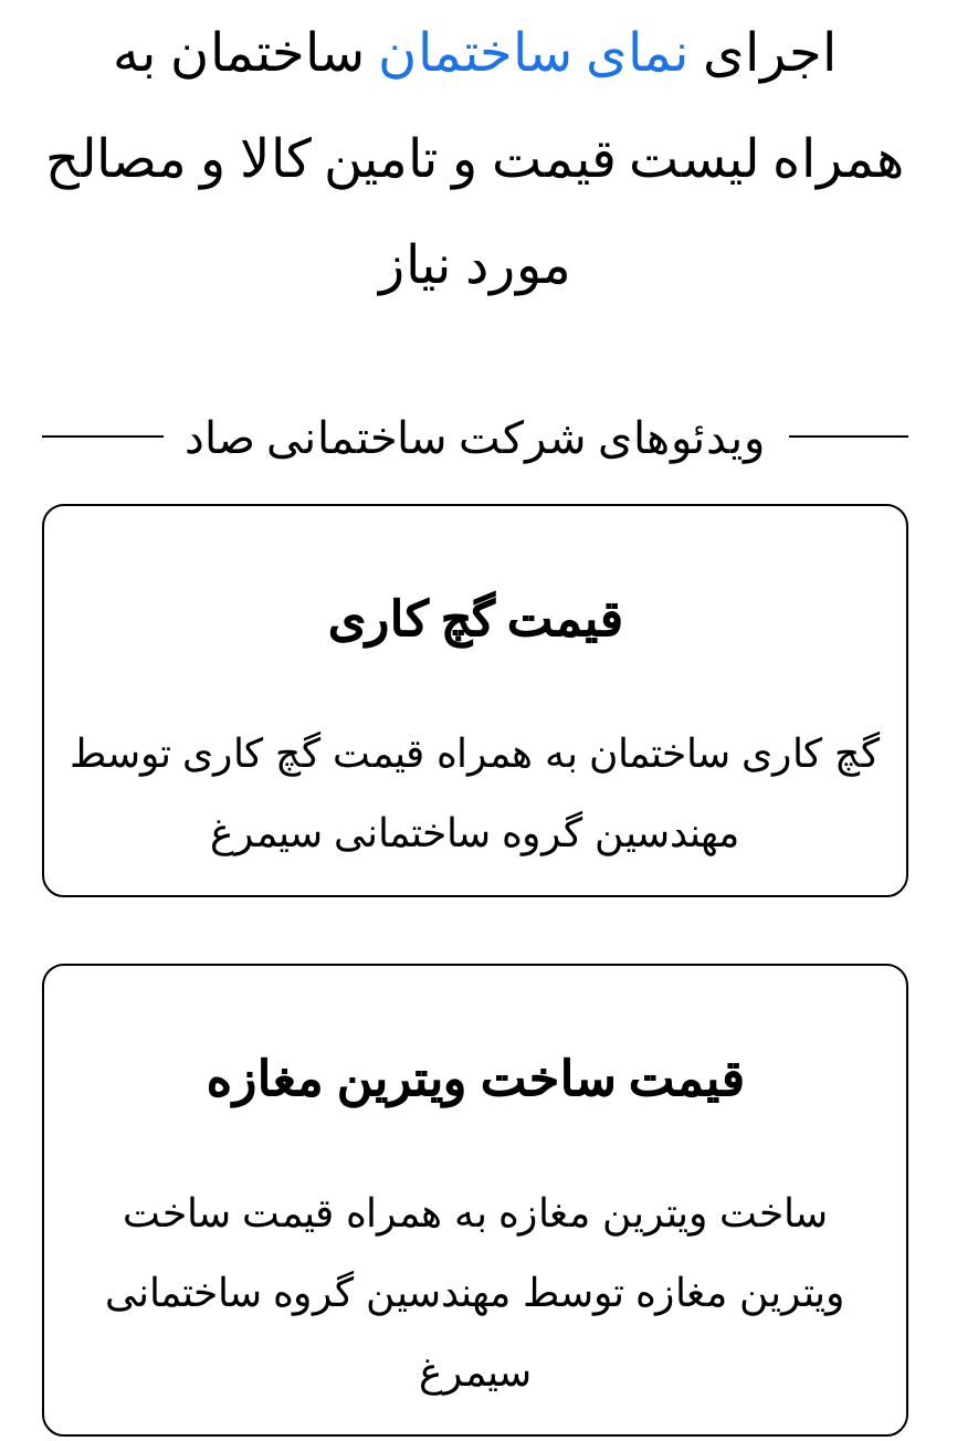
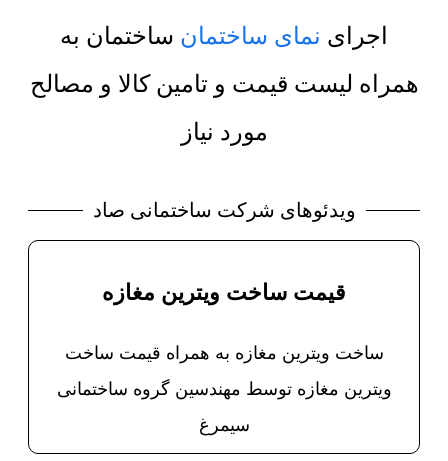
- قیمت گچ کاری
- گچ کاری ساختمان به همراه قیمت گچ کاری توسط
- مهندسین گروه ساختمانی سیمرغ
